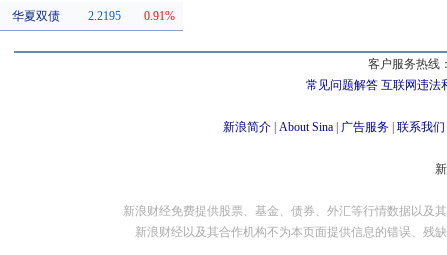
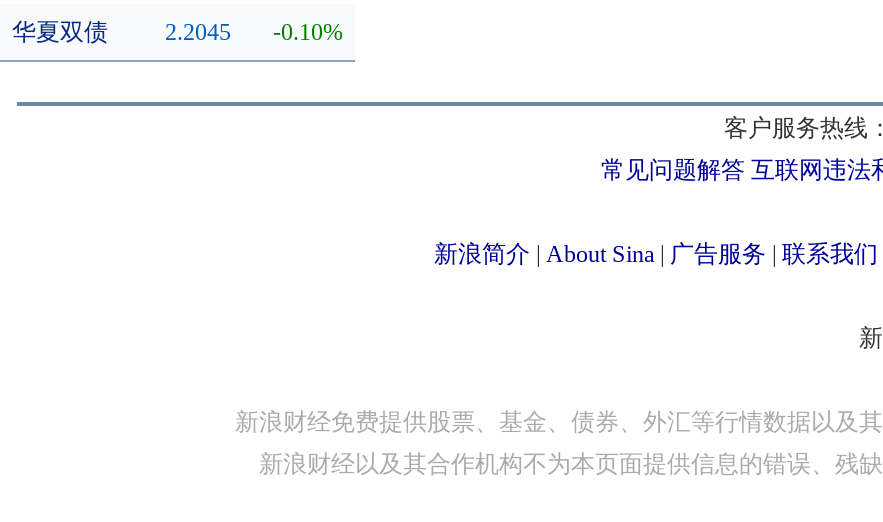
- 2.2195
+ 2.2045

- 0.91%
+ -0.10%
